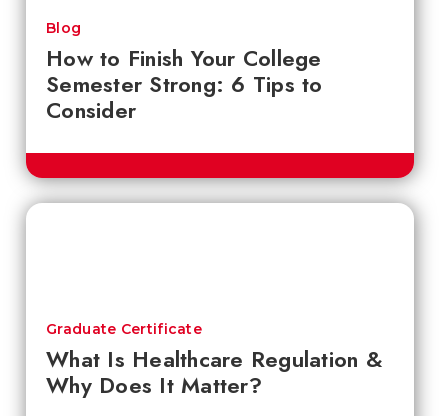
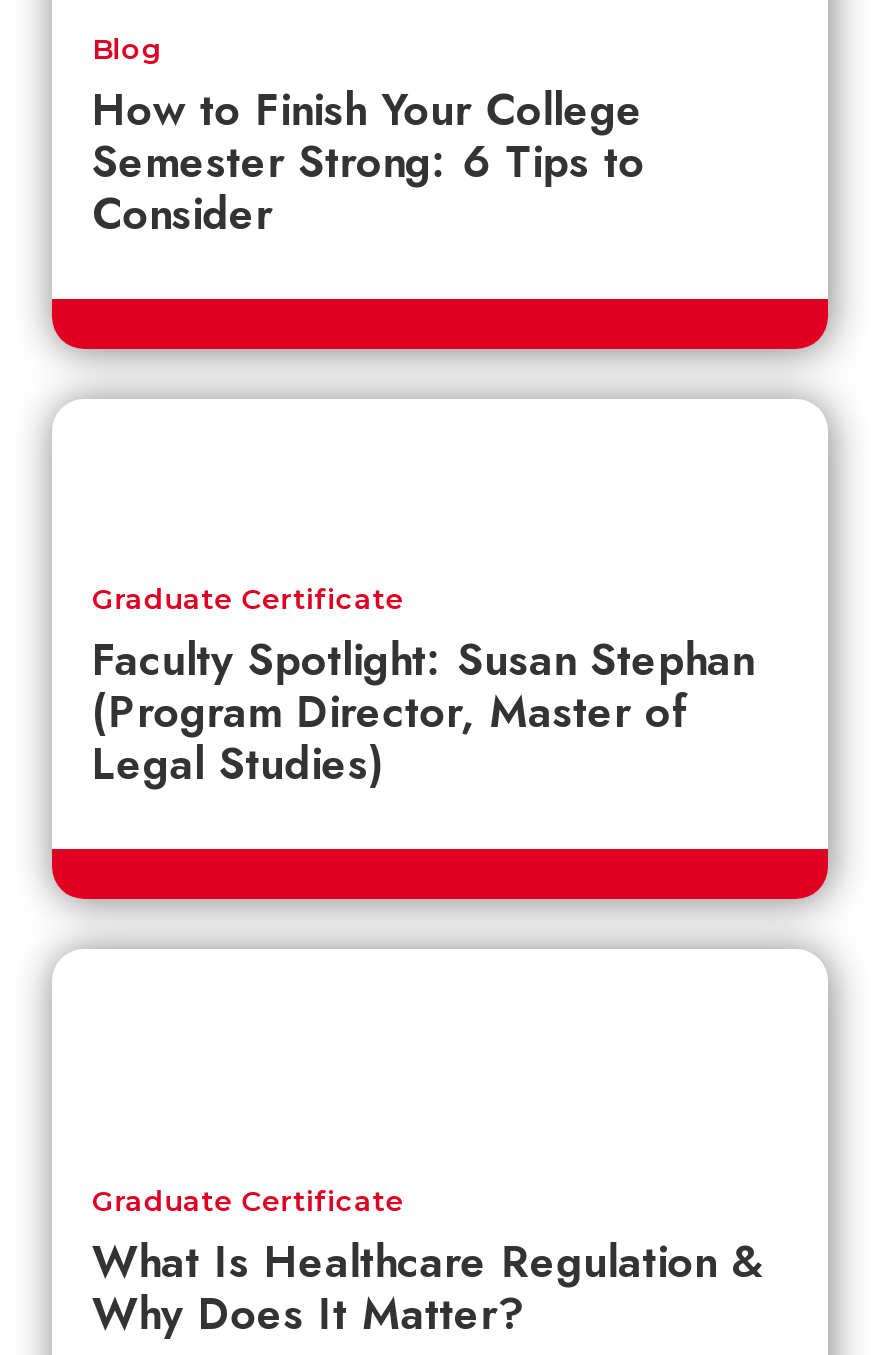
+ Faculty Spotlight: Susan Stephan
+ (Program Director, Master of
+ Legal Studies)

+ Graduate Certificate
